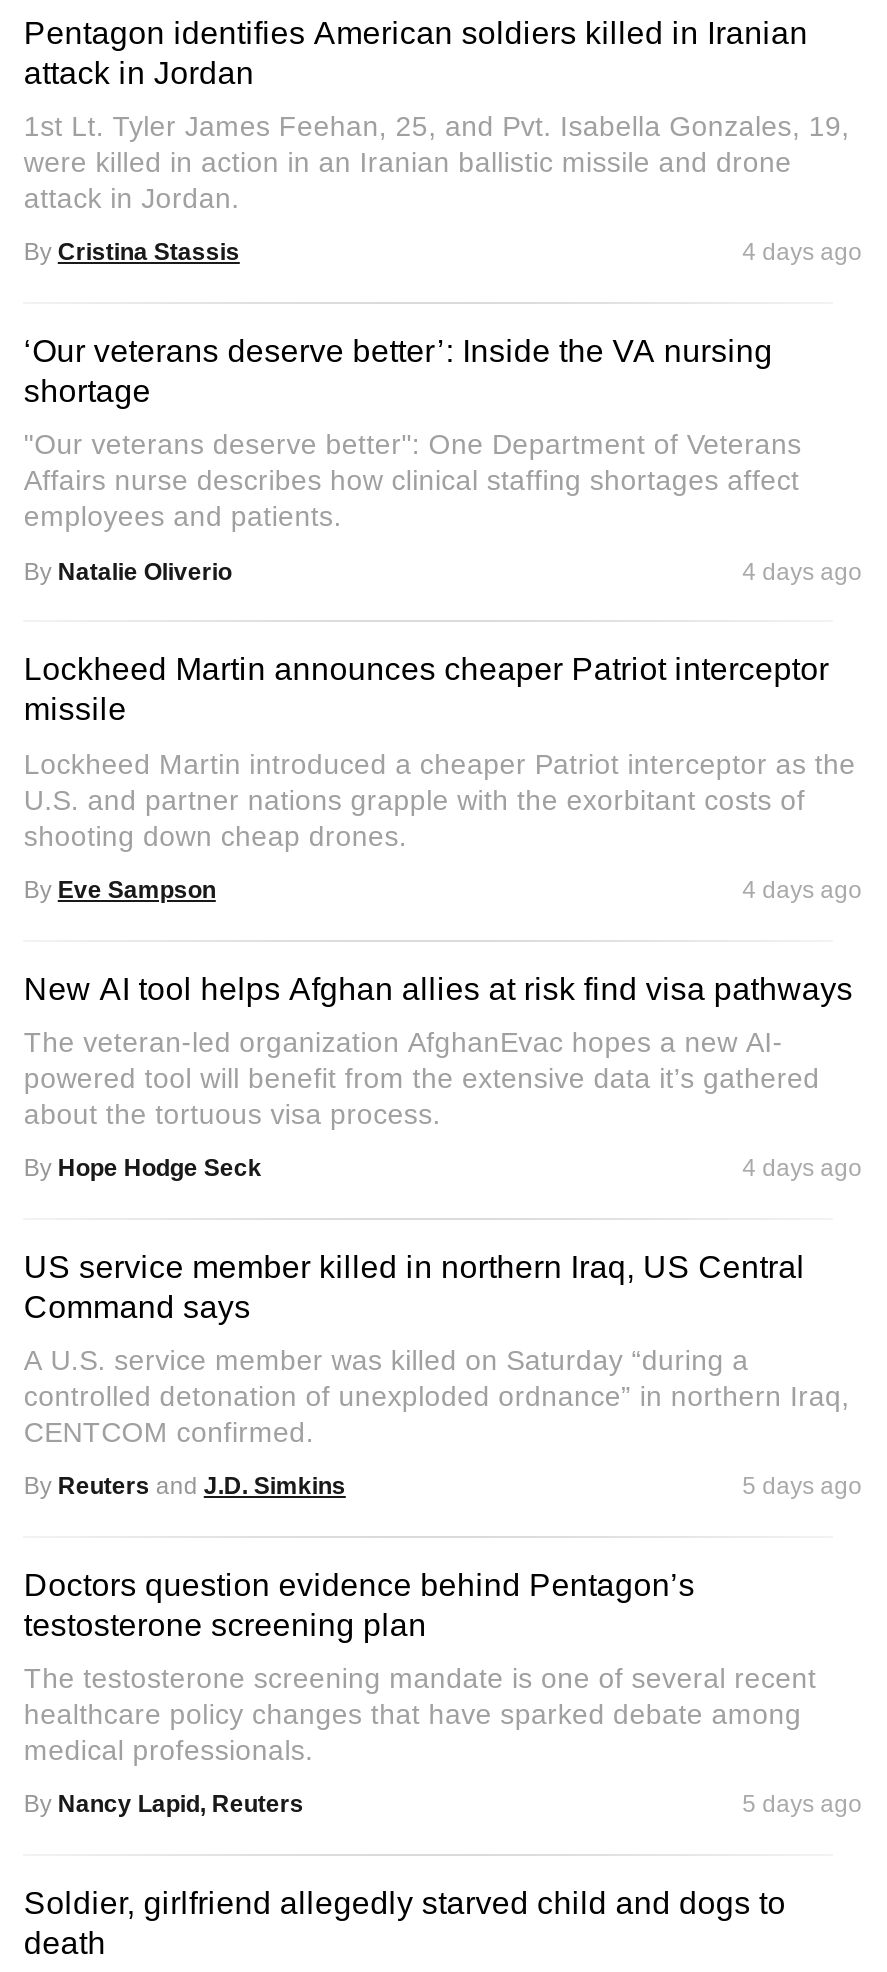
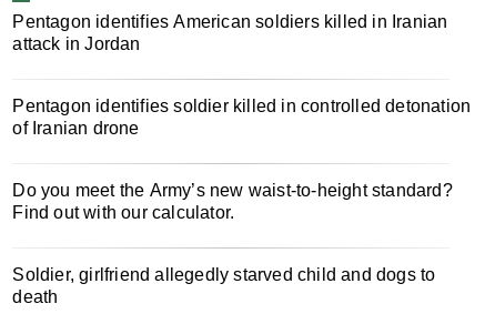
- 1st Lt. Tyler James Feehan, 25, and Pvt. Isabella Gonzales, 19,
- were killed in action in an Iranian ballistic missile and drone
- attack in Jordan.
- By Cristina Stassis
- 4 days ago
- ‘Our veterans deserve better’: Inside the VA nursing
- shortage
- "Our veterans deserve better": One Department of Veterans
- Affairs nurse describes how clinical staffing shortages affect
- employees and patients.
- By Natalie Oliverio
- 4 days ago
- Lockheed Martin announces cheaper Patriot interceptor
- missile
- Lockheed Martin introduced a cheaper Patriot interceptor as the
- U.S. and partner nations grapple with the exorbitant costs of
- shooting down cheap drones.
- By Eve Sampson
- 4 days ago
- New AI tool helps Afghan allies at risk find visa pathways
- The veteran-led organization AfghanEvac hopes a new AI-
- powered tool will benefit from the extensive data it’s gathered
- about the tortuous visa process.
- By Hope Hodge Seck
- 4 days ago
- US service member killed in northern Iraq, US Central
- Command says
- A U.S. service member was killed on Saturday “during a
- controlled detonation of unexploded ordnance” in northern Iraq,
- CENTCOM confirmed.
- By Reuters and J.D. Simkins
- 5 days ago
- Doctors question evidence behind Pentagon’s
- testosterone screening plan
- The testosterone screening mandate is one of several recent
- healthcare policy changes that have sparked debate among
- medical professionals.
- By Nancy Lapid, Reuters
- 5 days ago
+ Pentagon identifies soldier killed in controlled detonation
+ of Iranian drone
+ Do you meet the Army’s new waist-to-height standard?
+ Find out with our calculator.
